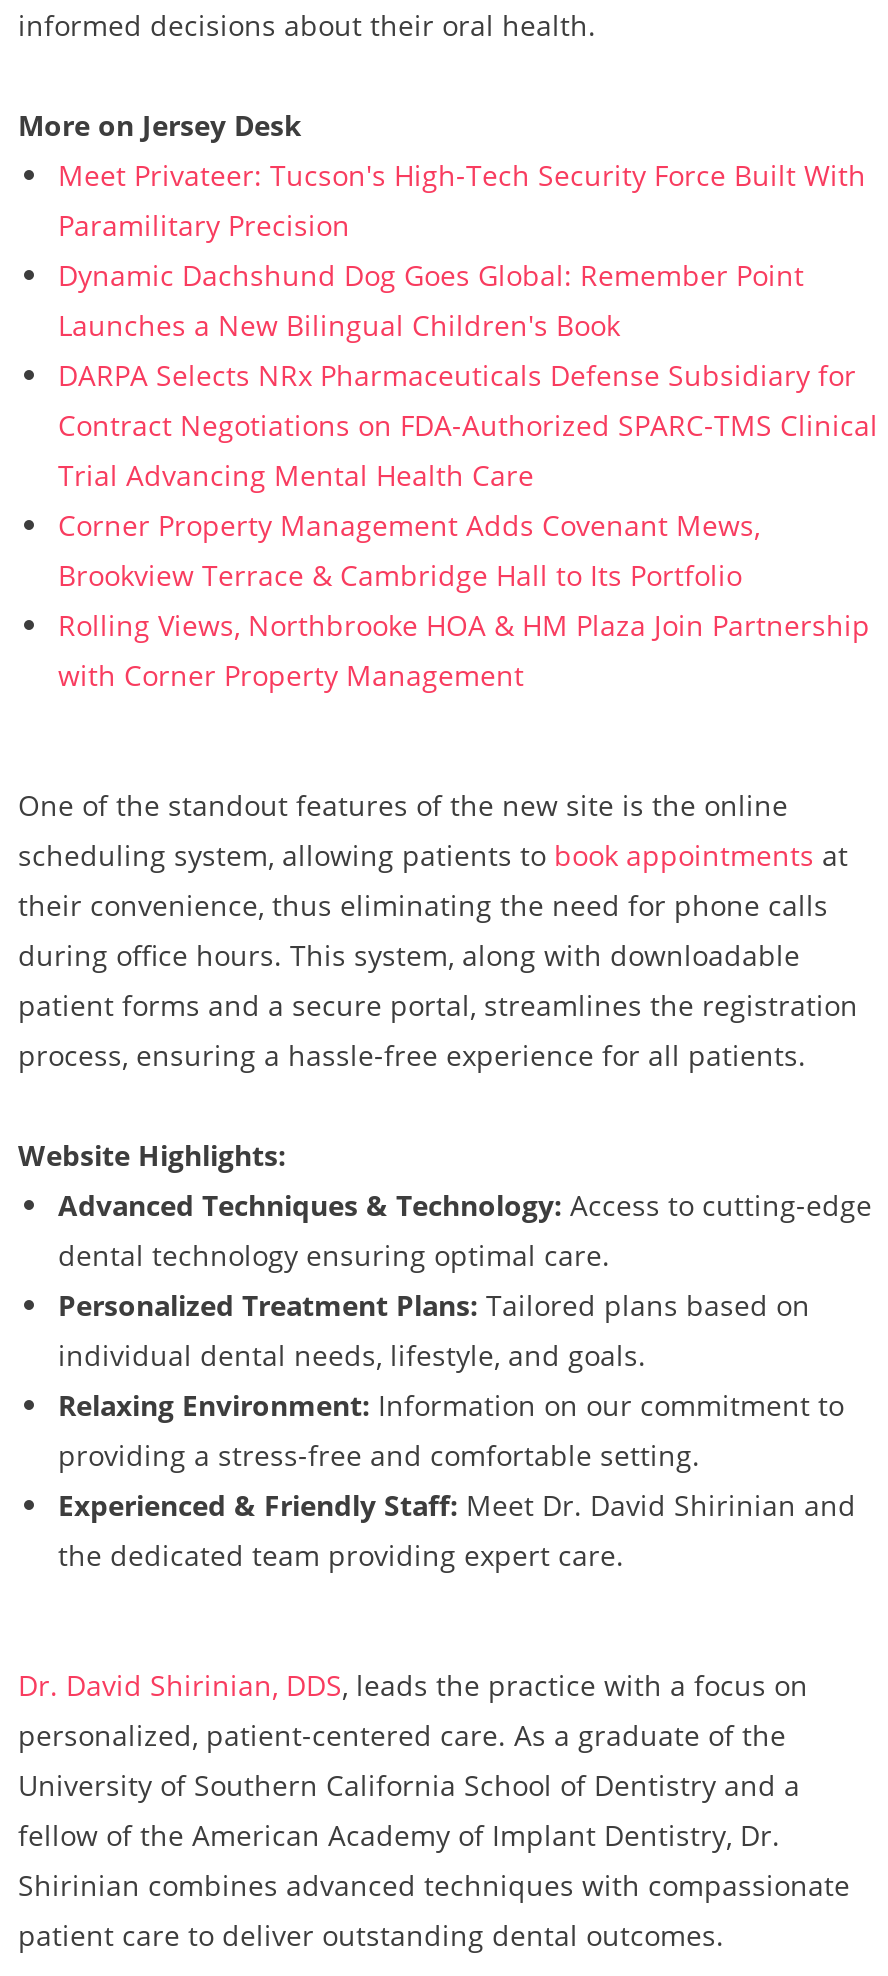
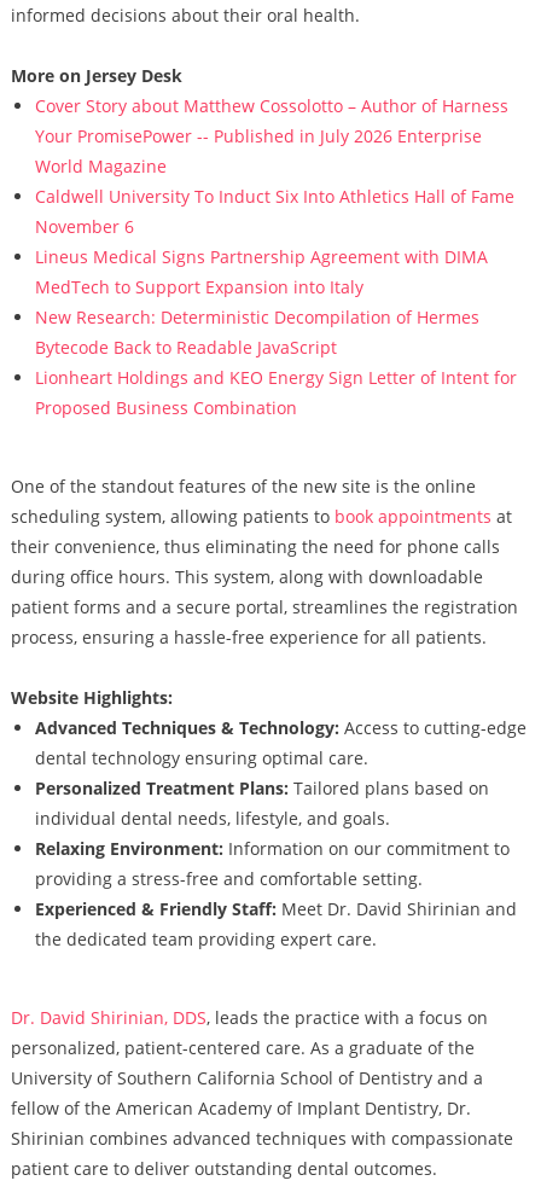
- Meet Privateer: Tucson's High-Tech Security Force Built With
- Paramilitary Precision
- Dynamic Dachshund Dog Goes Global: Remember Point
- Launches a New Bilingual Children's Book
- DARPA Selects NRx Pharmaceuticals Defense Subsidiary for
- Contract Negotiations on FDA-Authorized SPARC-TMS Clinical
- Trial Advancing Mental Health Care
- Corner Property Management Adds Covenant Mews,
- Brookview Terrace & Cambridge Hall to Its Portfolio
- Rolling Views, Northbrooke HOA & HM Plaza Join Partnership
- with Corner Property Management
+ Cover Story about Matthew Cossolotto – Author of Harness
+ Your PromisePower -- Published in July 2026 Enterprise
+ World Magazine
+ Caldwell University To Induct Six Into Athletics Hall of Fame
+ November 6
+ Lineus Medical Signs Partnership Agreement with DIMA
+ MedTech to Support Expansion into Italy
+ New Research: Deterministic Decompilation of Hermes
+ Bytecode Back to Readable JavaScript
+ Lionheart Holdings and KEO Energy Sign Letter of Intent for
+ Proposed Business Combination
